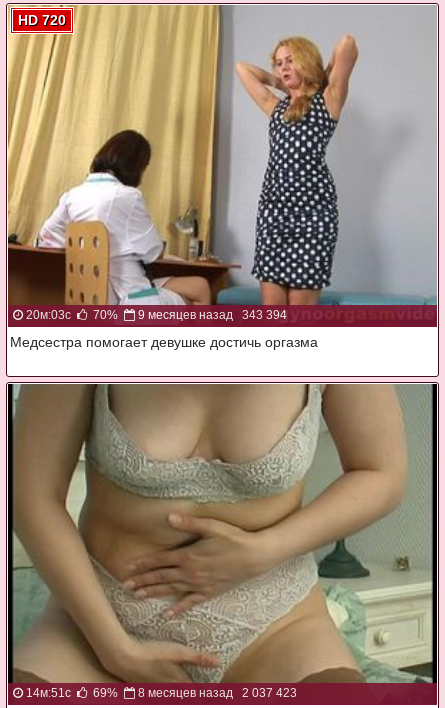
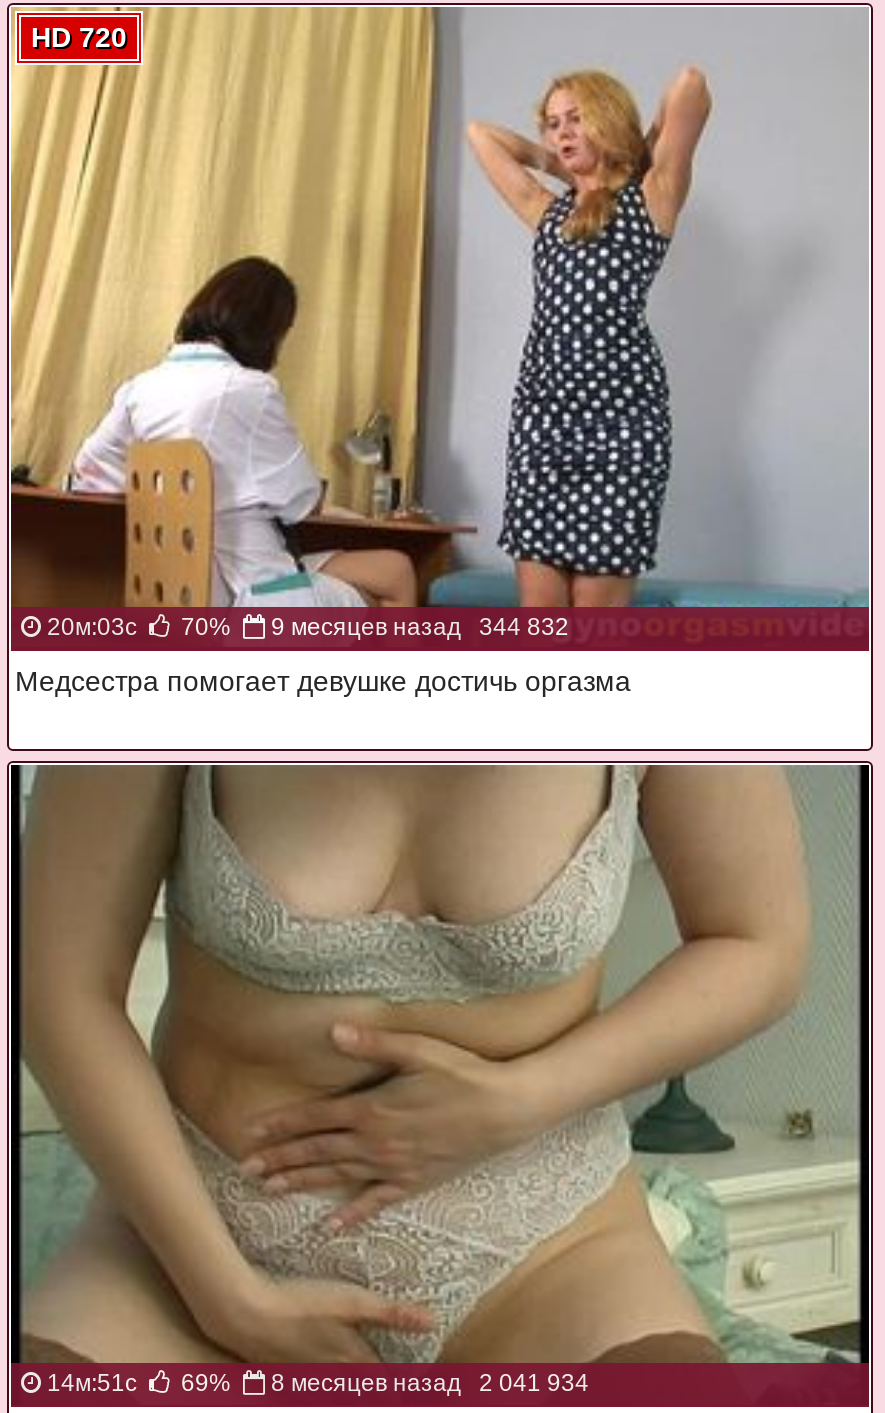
- 9 месяцев назад 343 394
+ 9 месяцев назад 344 832

- 8 месяцев назад 2 037 423
+ 8 месяцев назад 2 041 934
